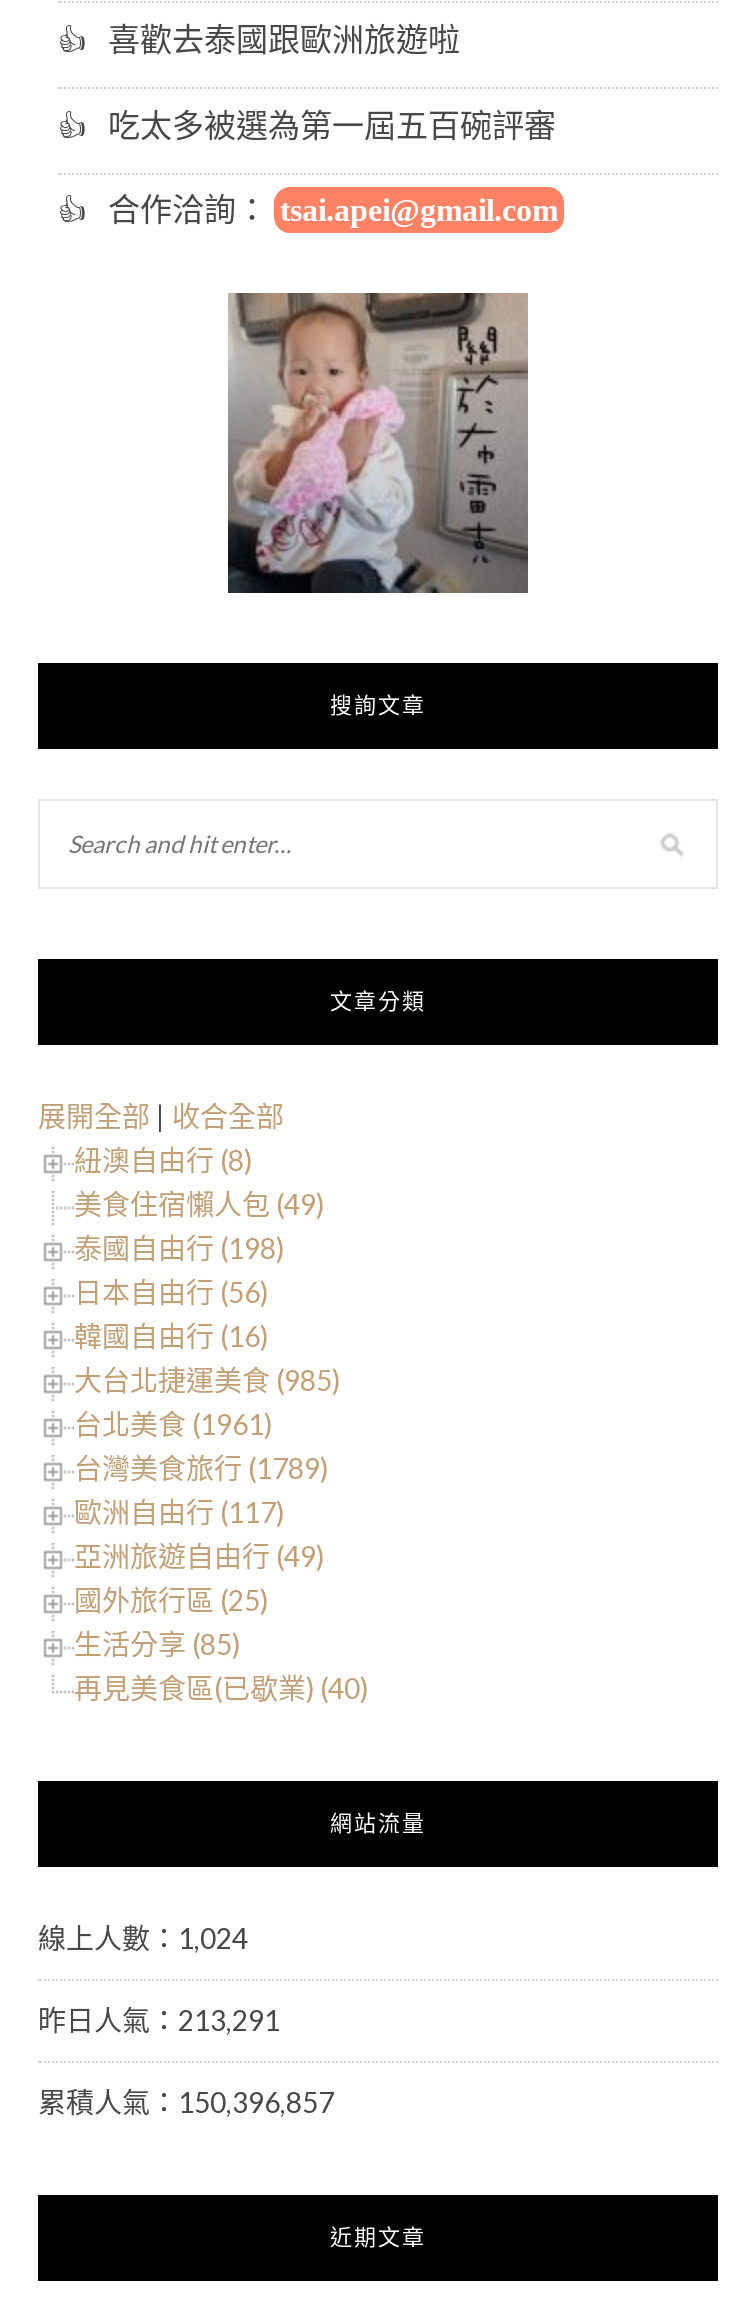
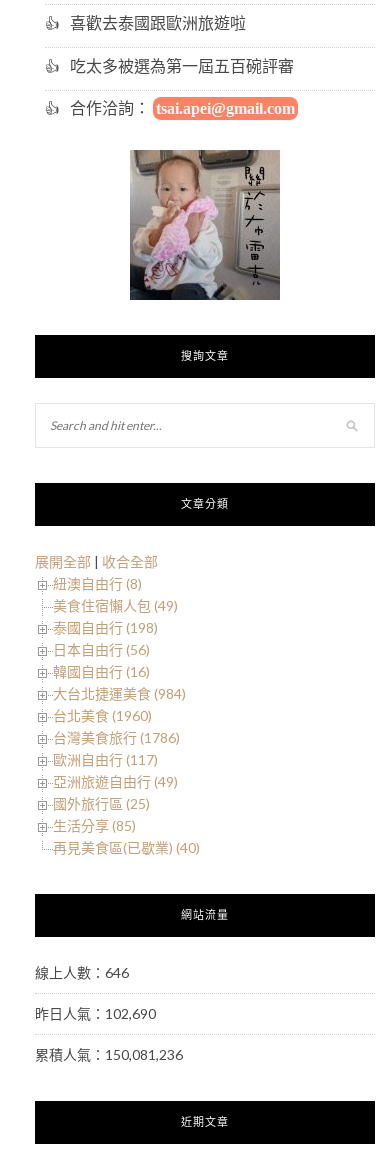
- 大台北捷運美食 (985)
+ 大台北捷運美食 (984)

- 台北美食 (1961)
+ 台北美食 (1960)

- 台灣美食旅行 (1789)
+ 台灣美食旅行 (1786)

- 線上人數：1,024
+ 線上人數：646

- 昨日人氣：213,291
+ 昨日人氣：102,690

- 累積人氣：150,396,857
+ 累積人氣：150,081,236
